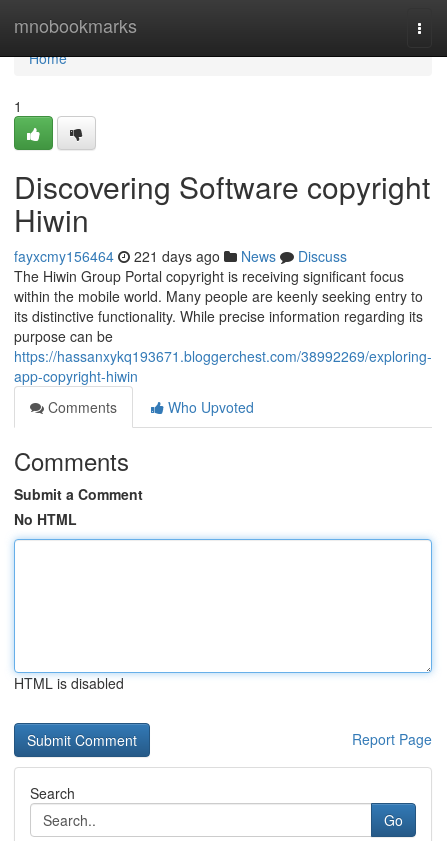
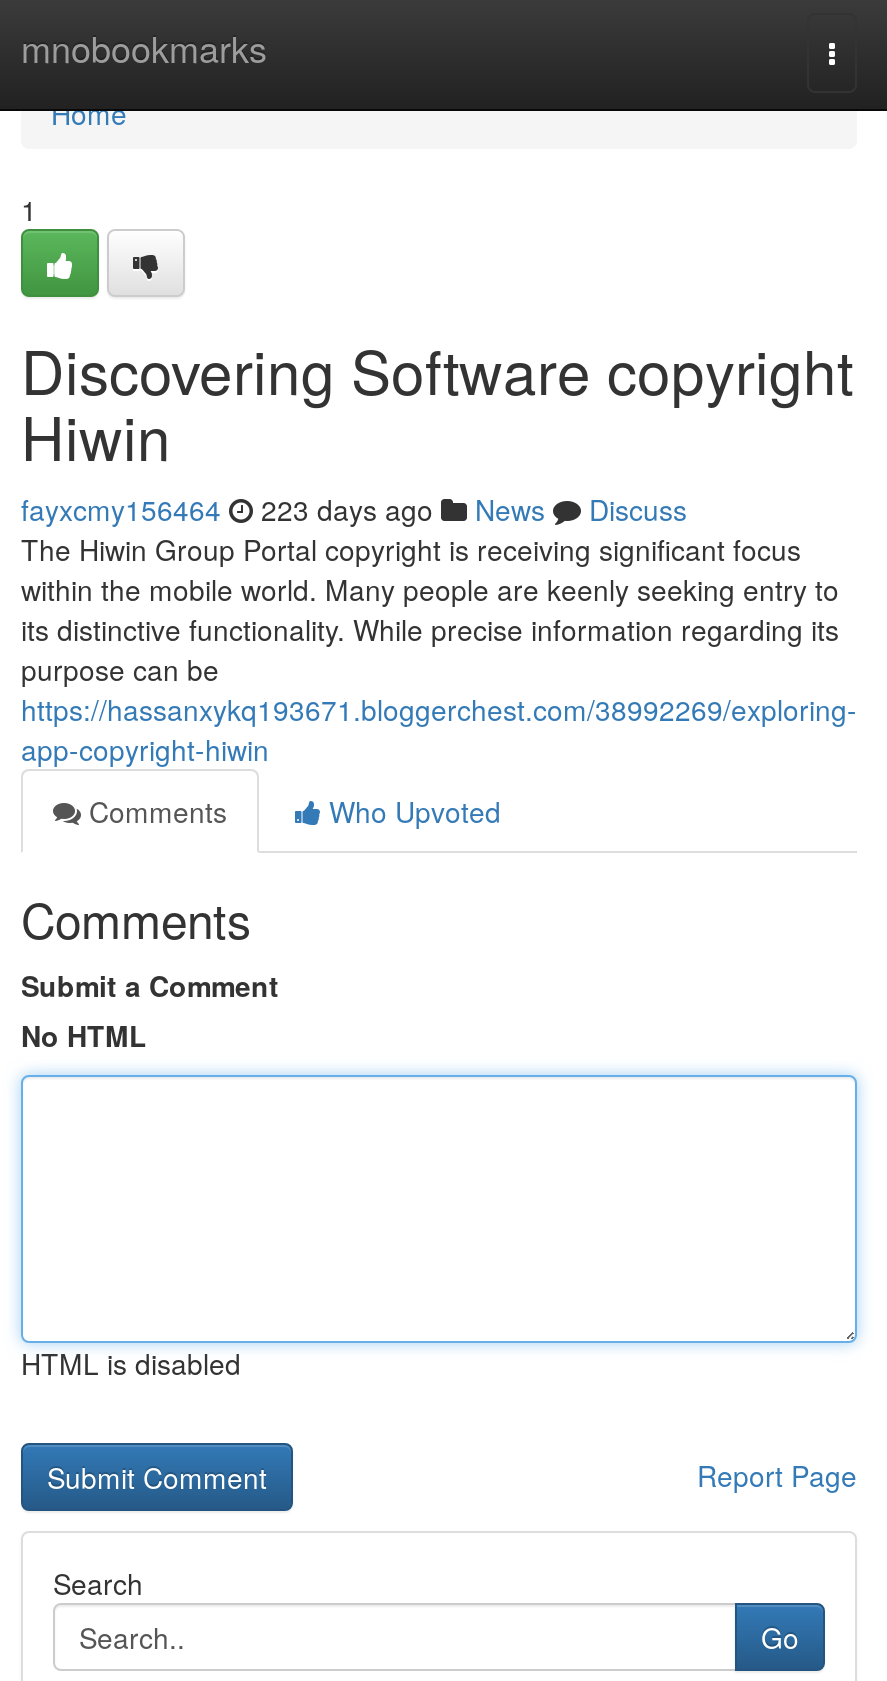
- fayxcmy156464 221 days ago News Discuss
+ fayxcmy156464 223 days ago News Discuss
